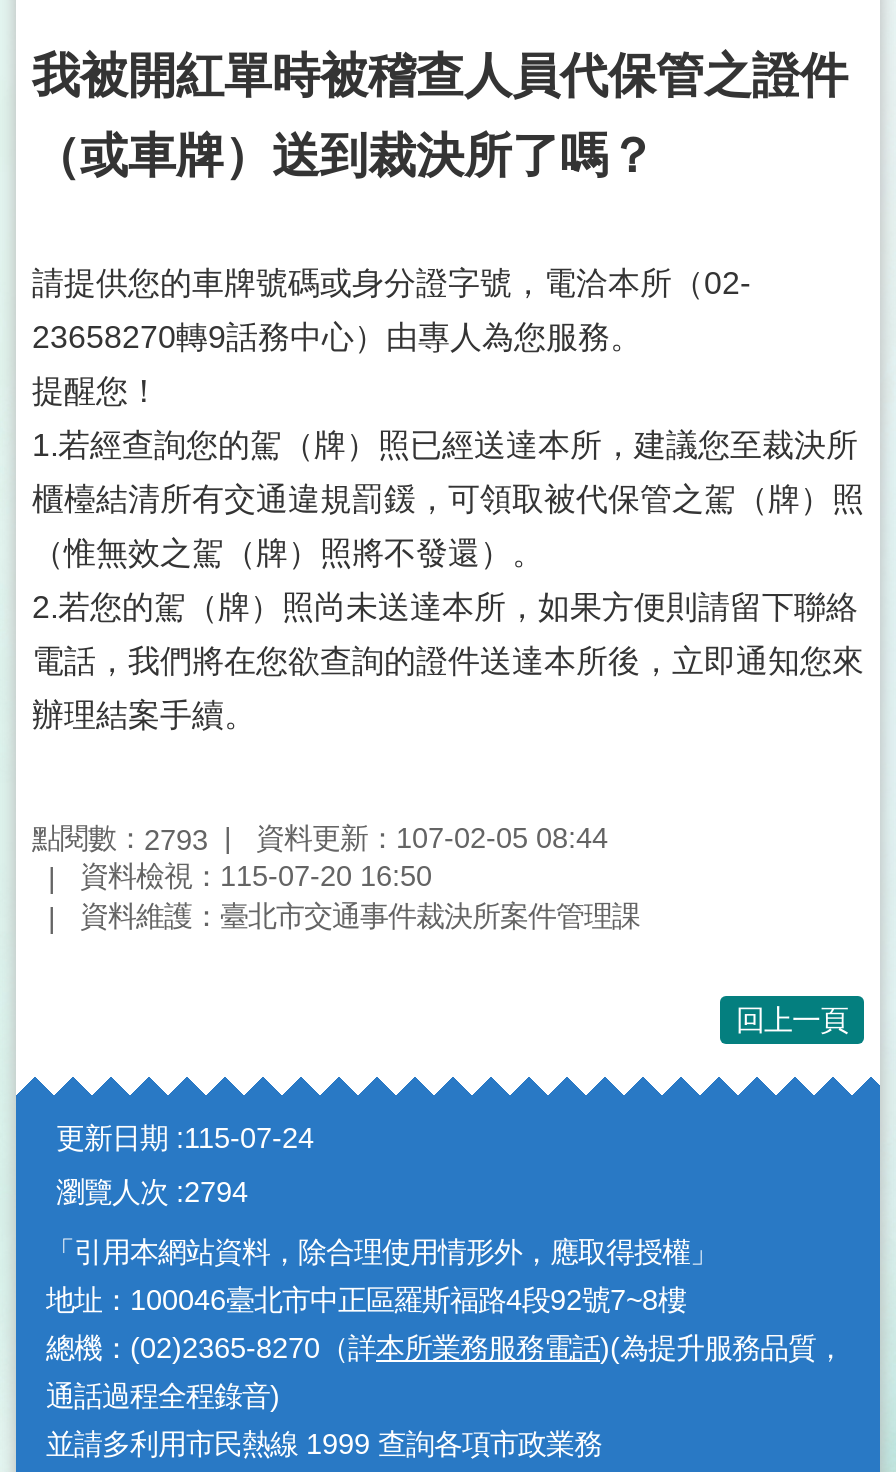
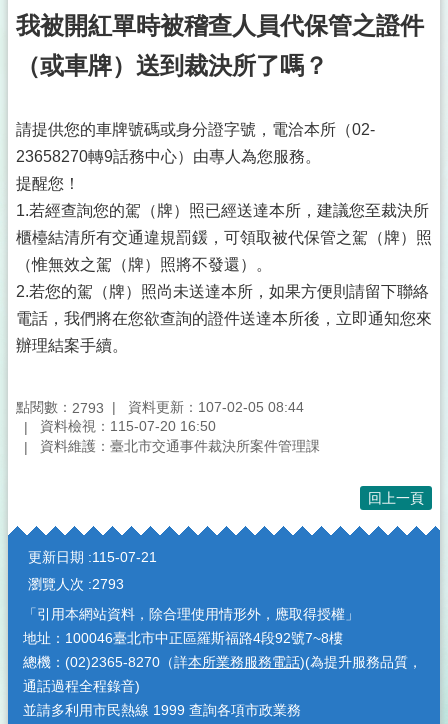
- 更新日期 115-07-24
+ 更新日期 115-07-21

- 瀏覽人次 2794
+ 瀏覽人次 2793
